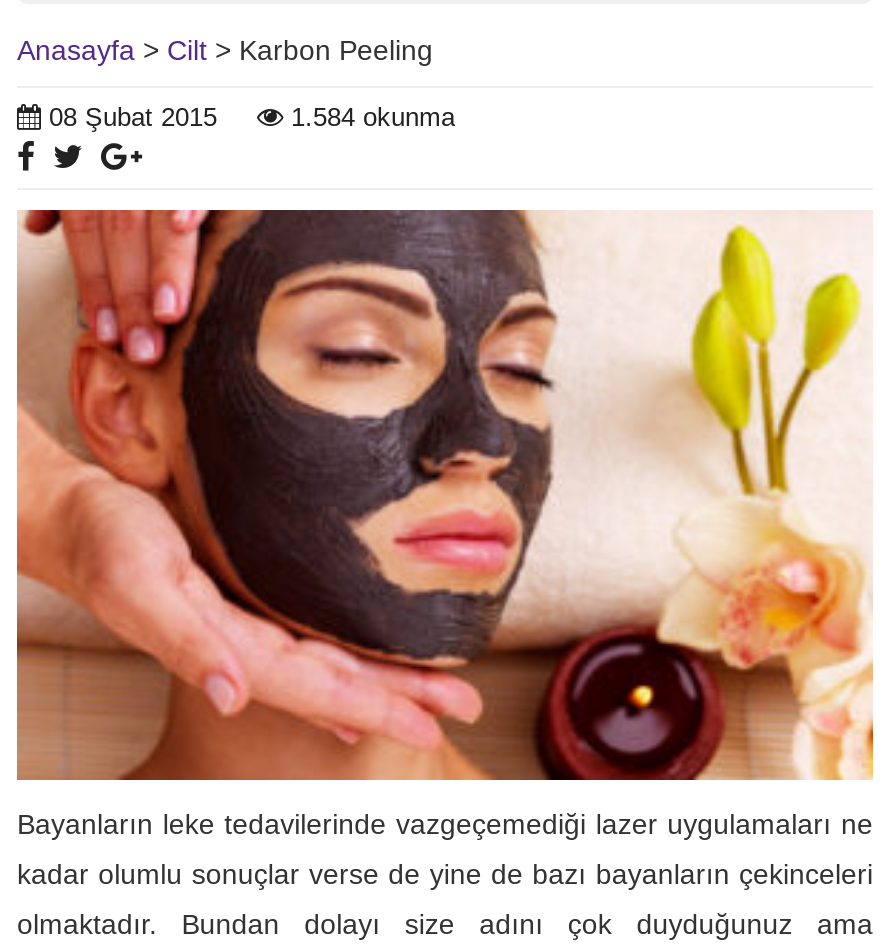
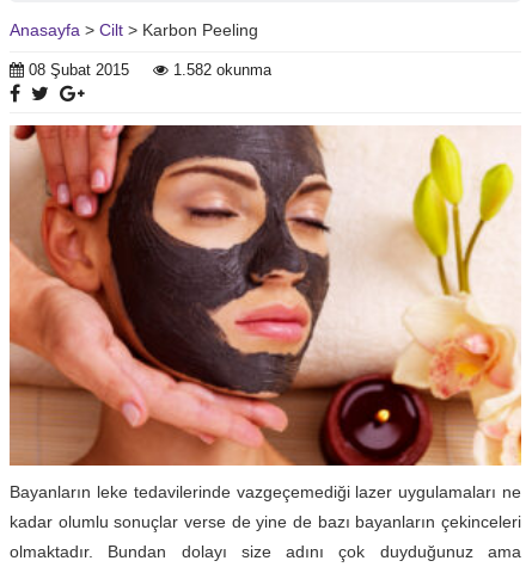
- 1.584 okunma
+ 1.582 okunma
